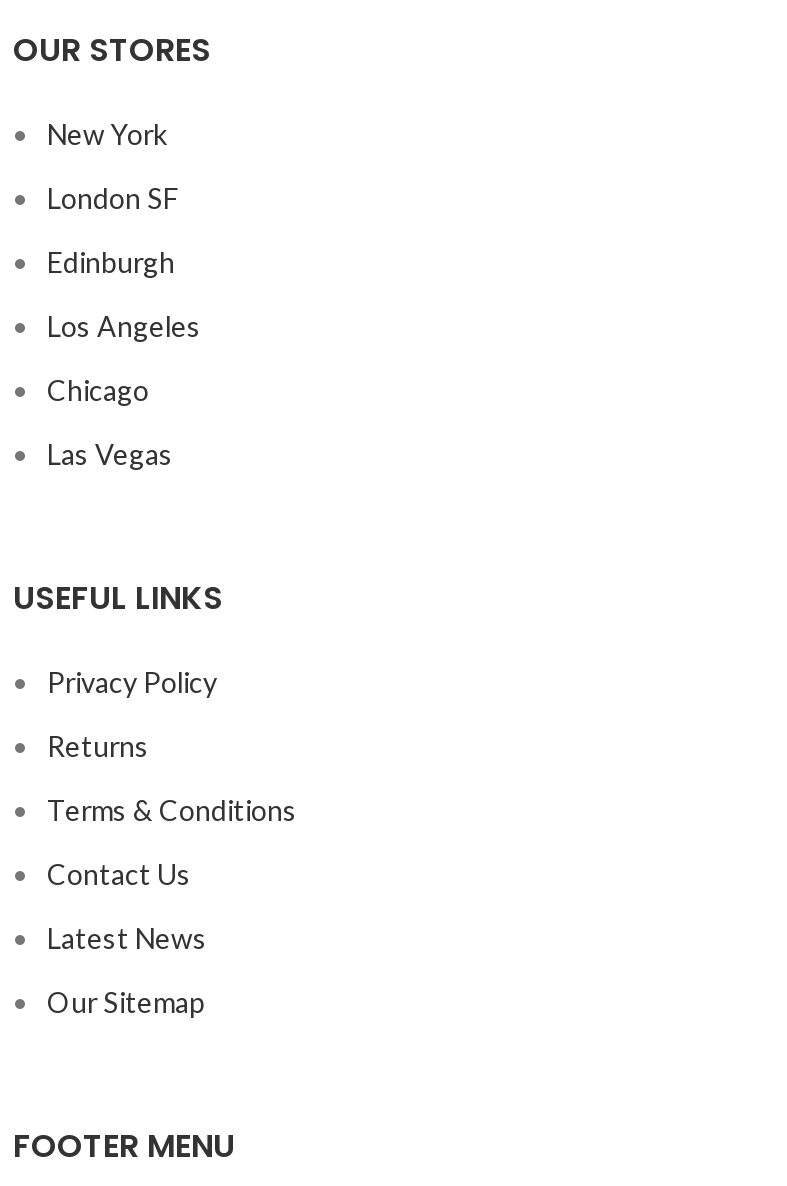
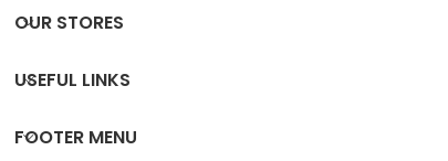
- New York
- London SF
- Edinburgh
- Los Angeles
- Chicago
- Las Vegas

- Privacy Policy
- Returns
- Terms & Conditions
- Contact Us
- Latest News
- Our Sitemap
